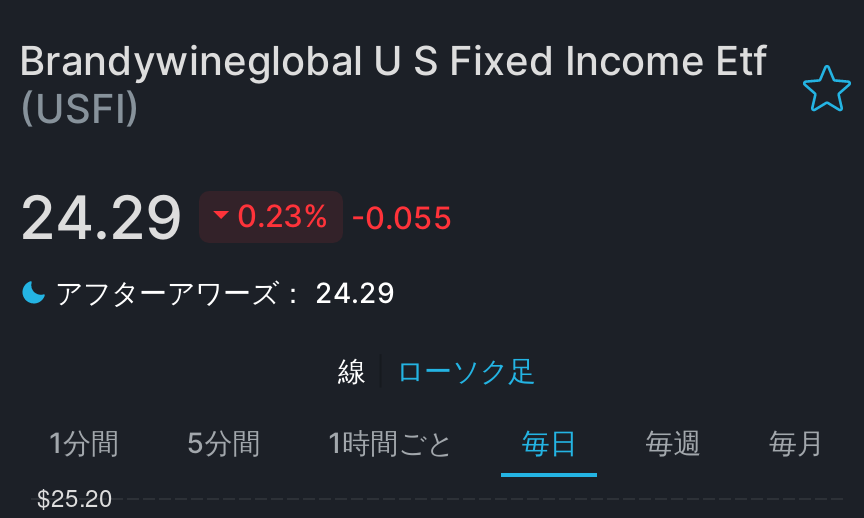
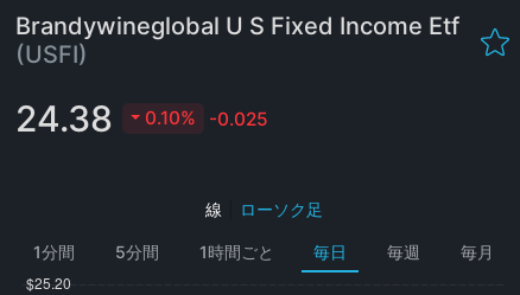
- 24.29
- 0.23% -0.055
- アフターアワーズ： 24.29
+ 24.38
+ 0.10% -0.025
